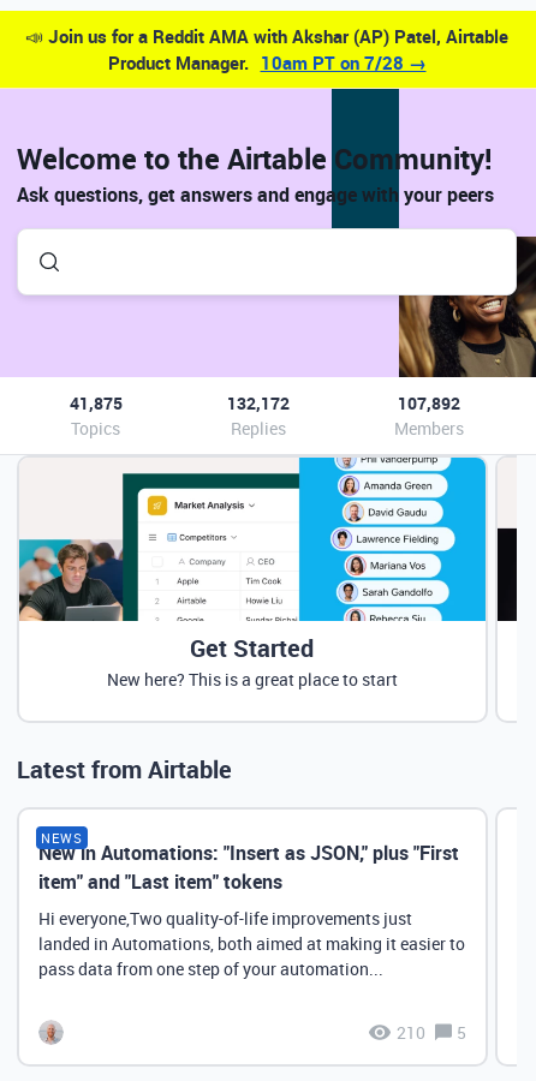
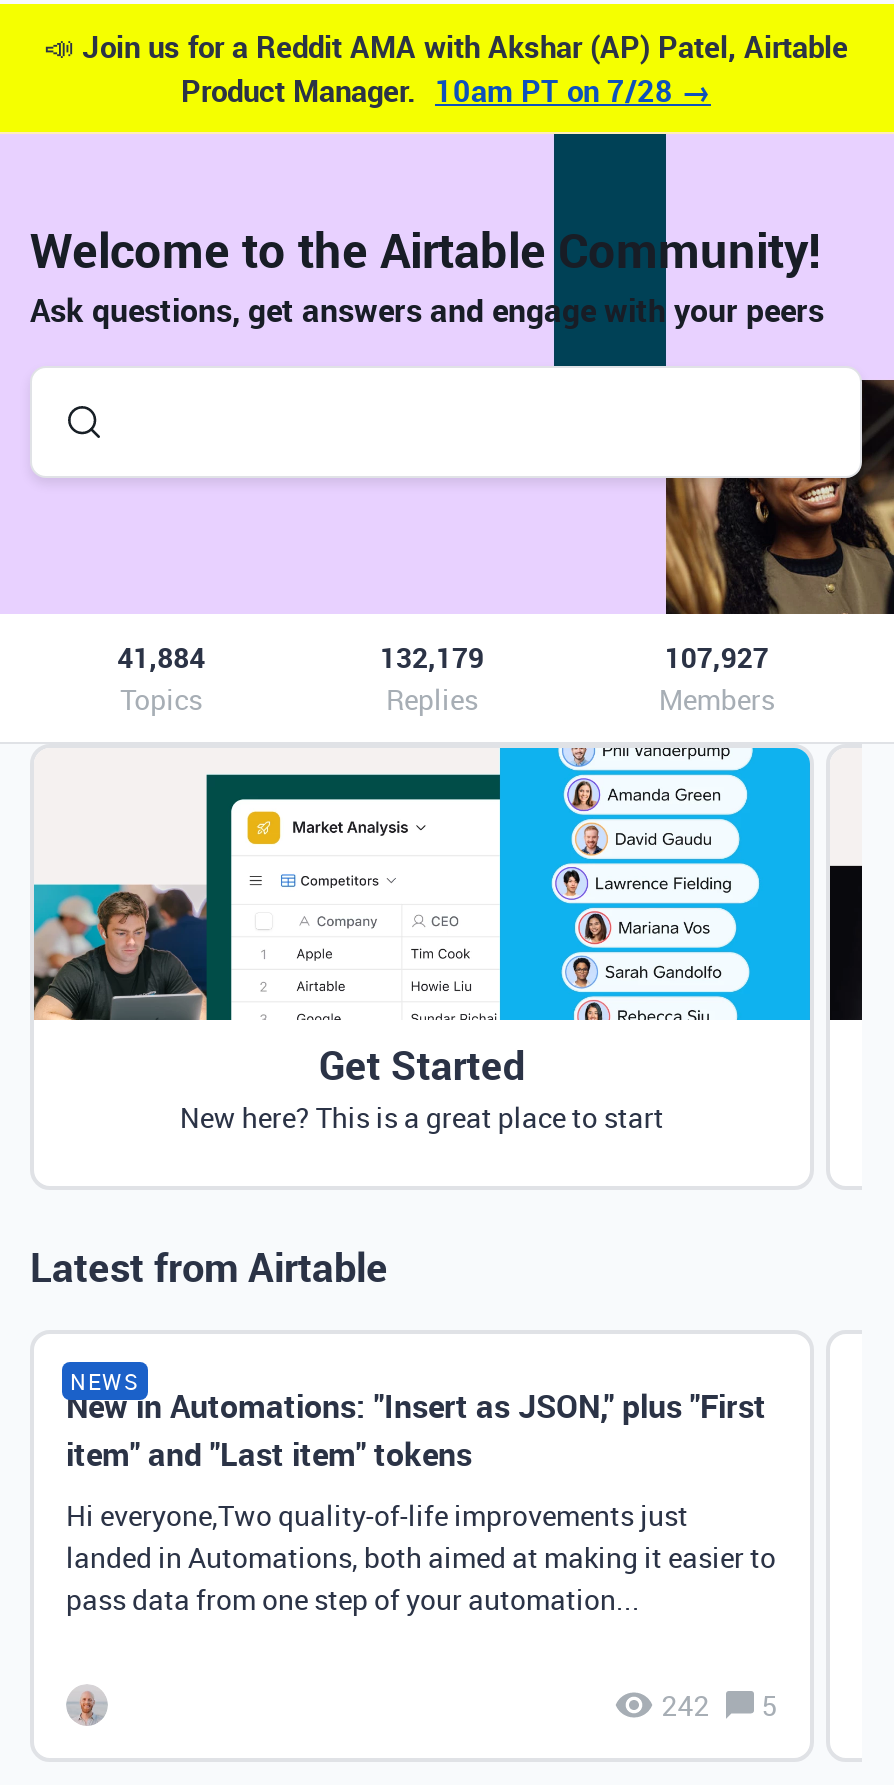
- 41,875
+ 41,884

- 132,172
+ 132,179

- 107,892
+ 107,927

- 210 5
+ 242 5
